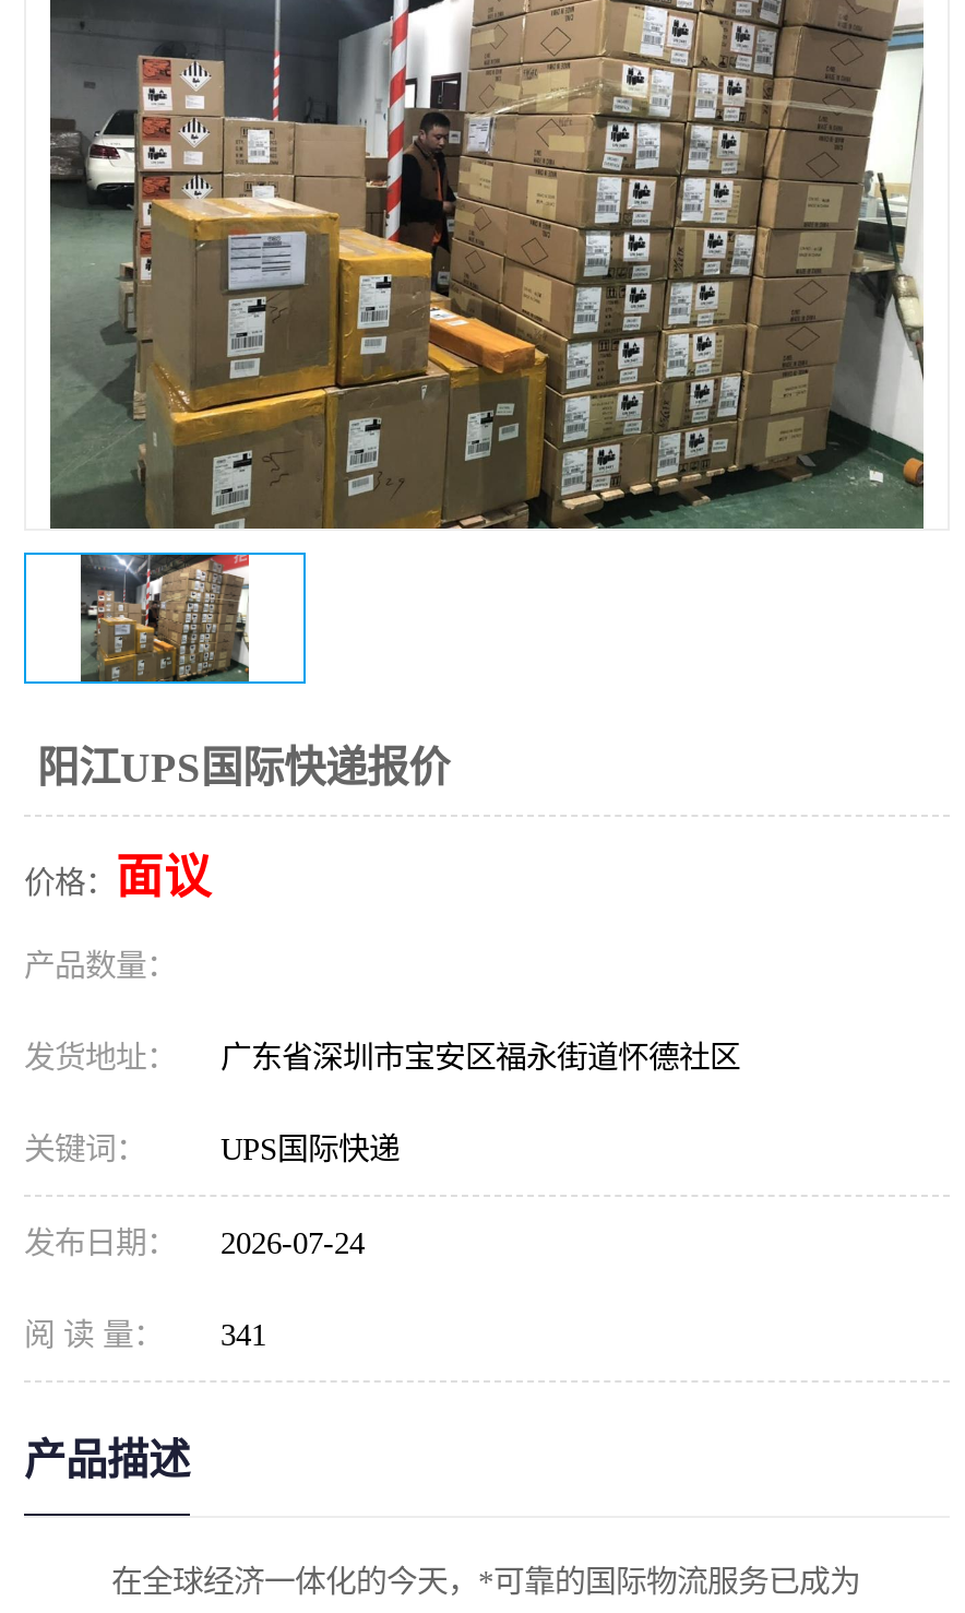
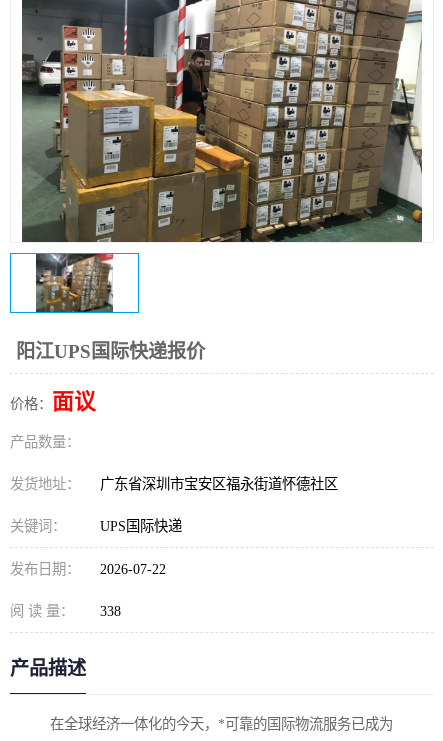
- 发布日期： 2026-07-24
+ 发布日期： 2026-07-22

- 阅 读 量： 341
+ 阅 读 量： 338
